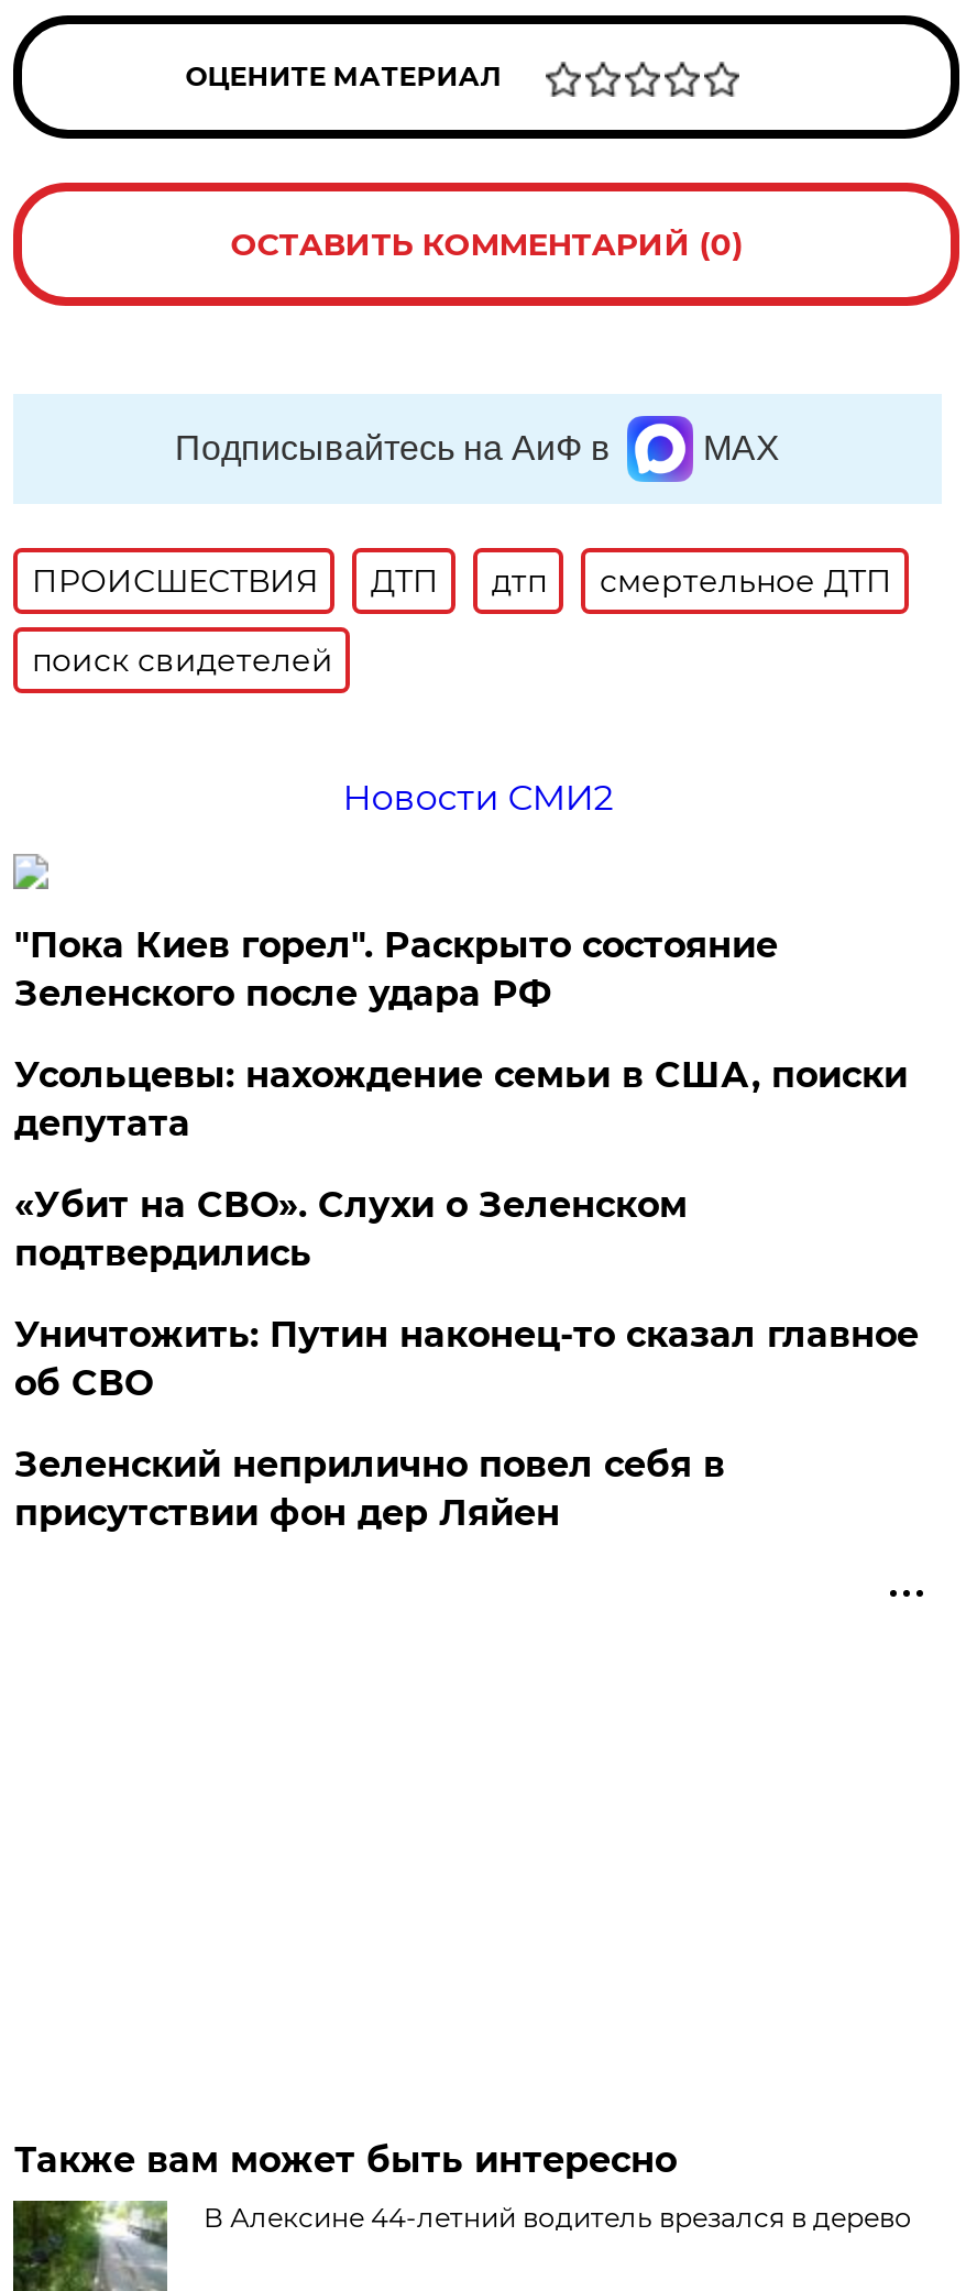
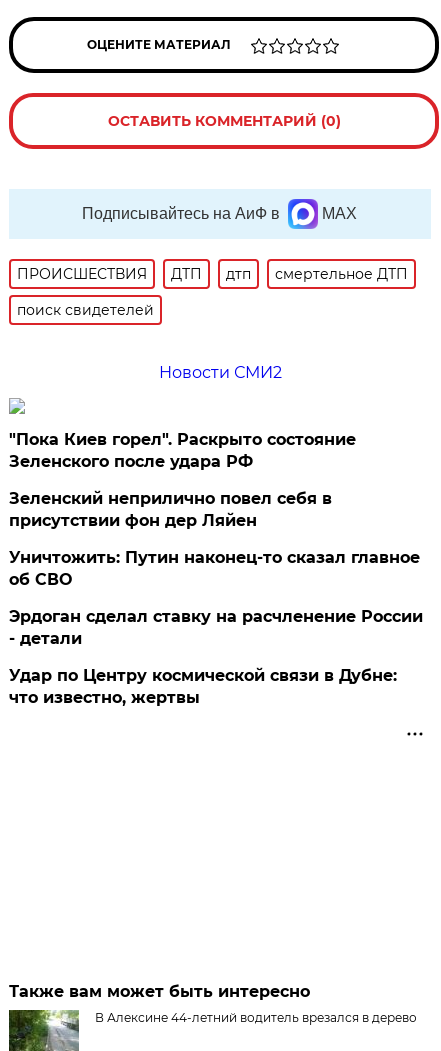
- Усольцевы: нахождение семьи в США, поиски
- депутата
- «Убит на СВО». Слухи о Зеленском
- подтвердились

moved down: Уничтожить: Путин наконец-то сказал главное | об СВО

moved up: Зеленский неприлично повел cебя в | присутствии фон дер Ляйен

+ Эрдоган сделал ставку на расчленение России
+ - детали
+ Удар по Центру космической связи в Дубне:
+ что известно, жертвы
